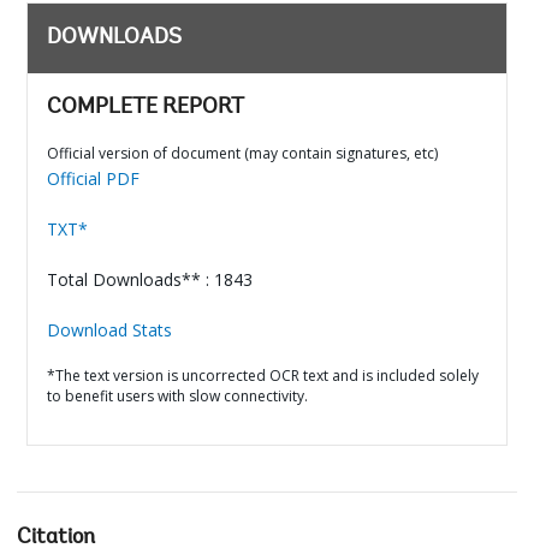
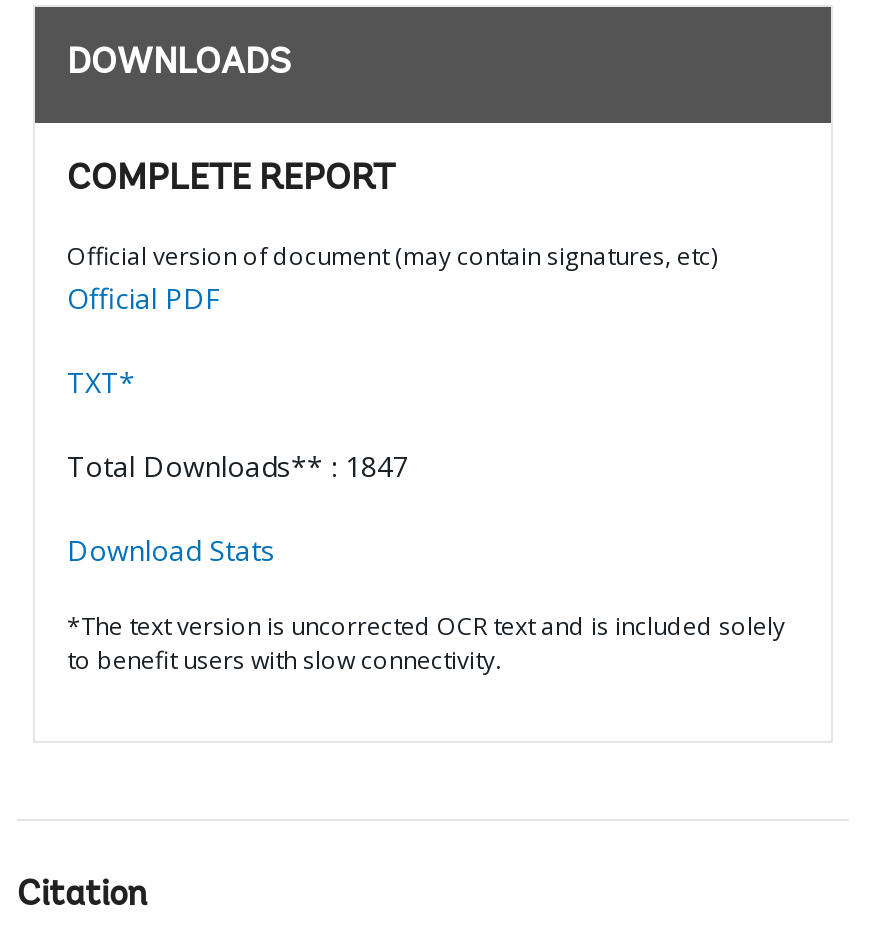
- Total Downloads** : 1843
+ Total Downloads** : 1847
